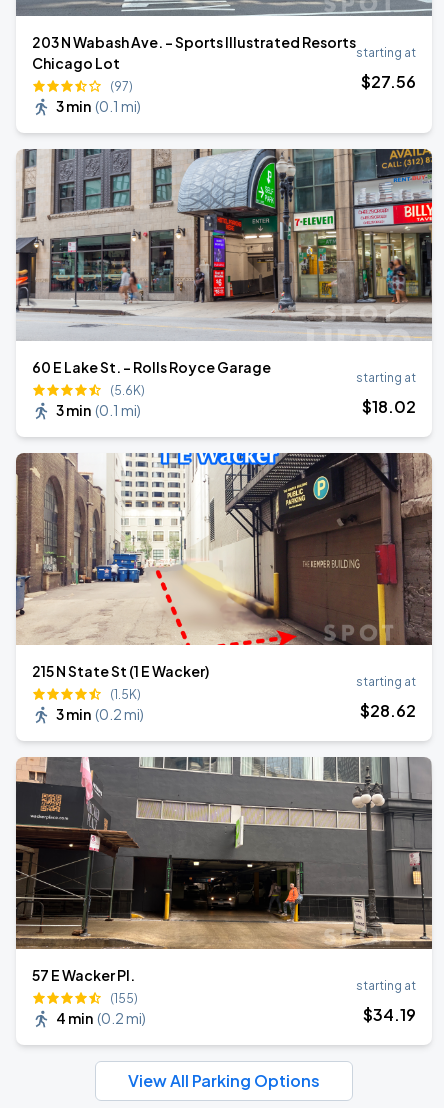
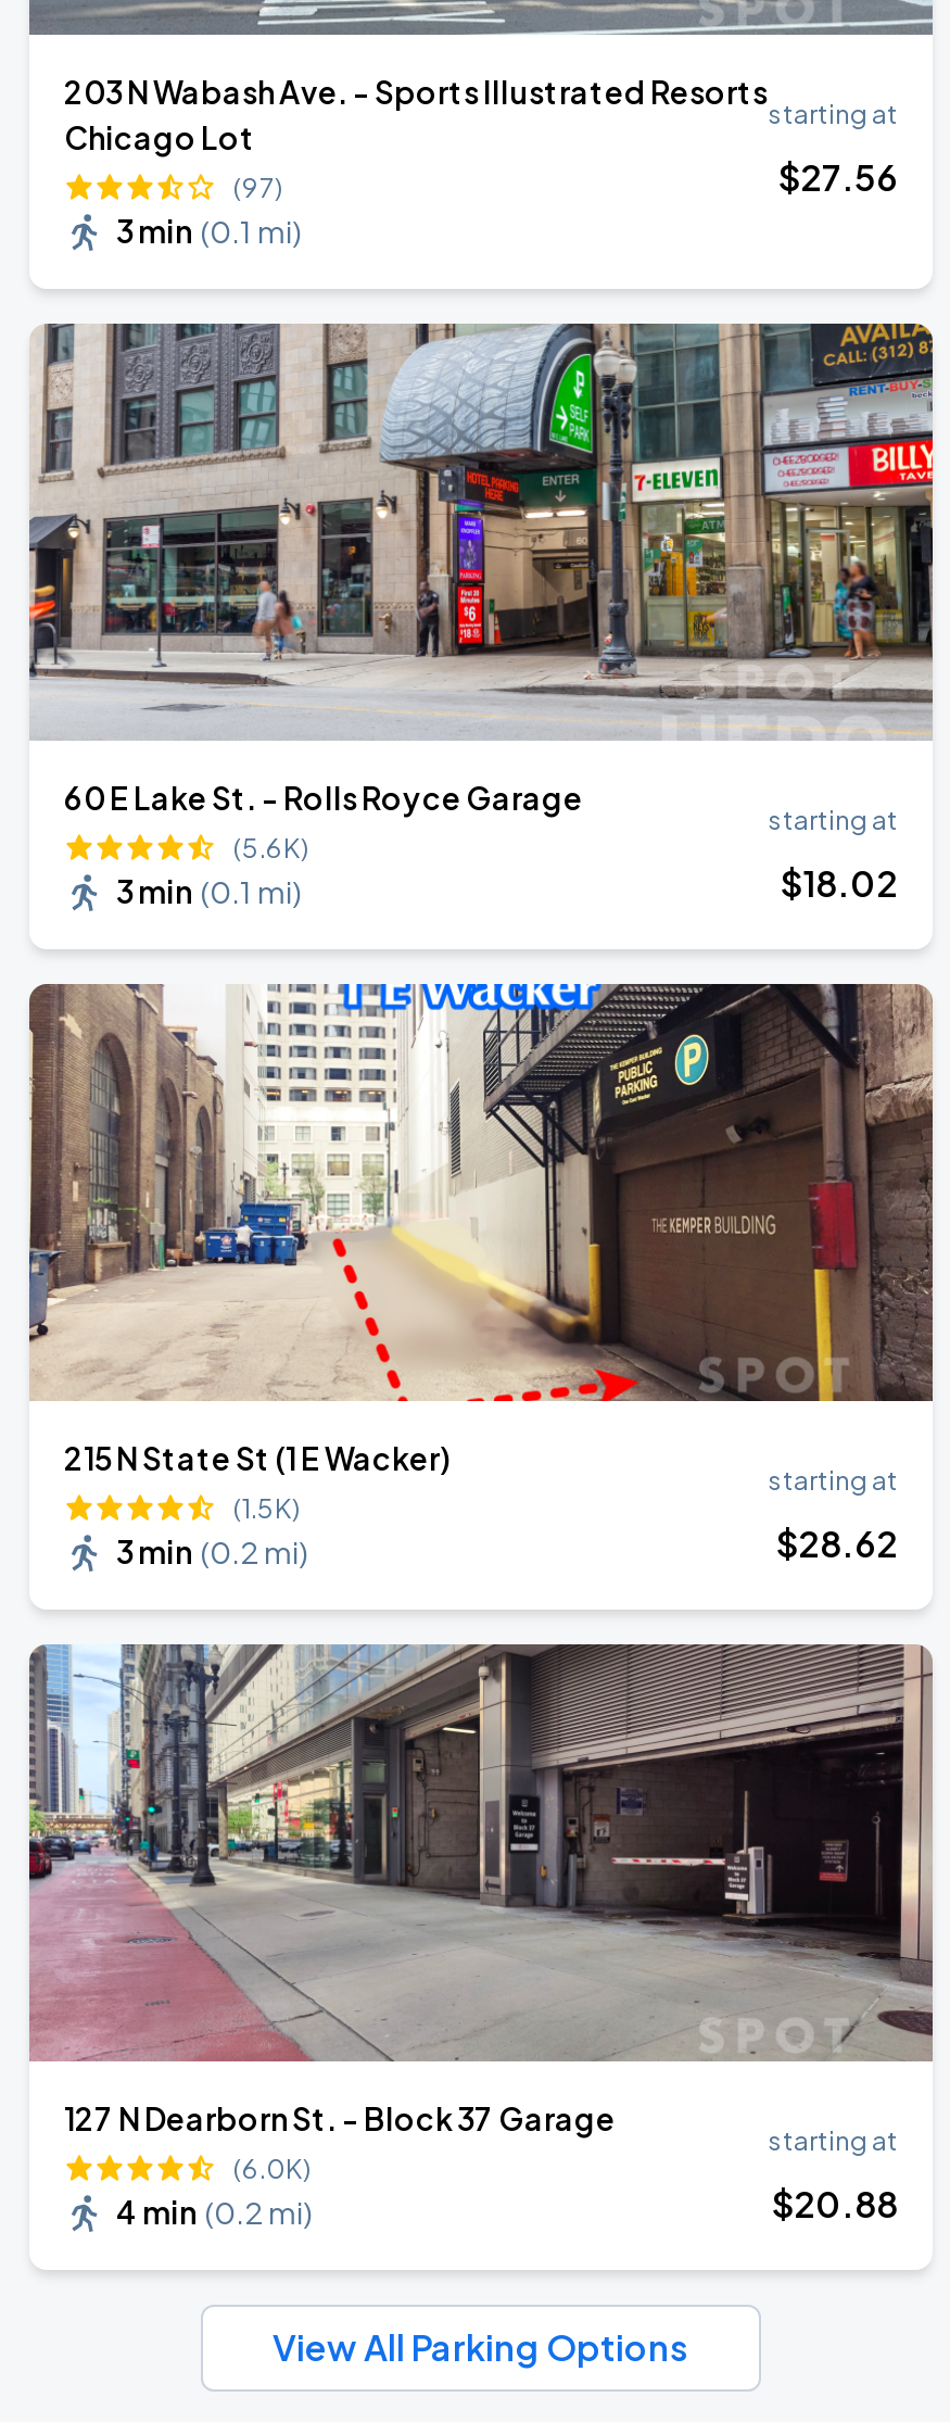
- [image]
- 57 E Wacker Pl.
- (155)
+ [image]
+ 127 N Dearborn St. - Block 37 Garage
+ (6.0K)

- $34.19
+ $20.88
